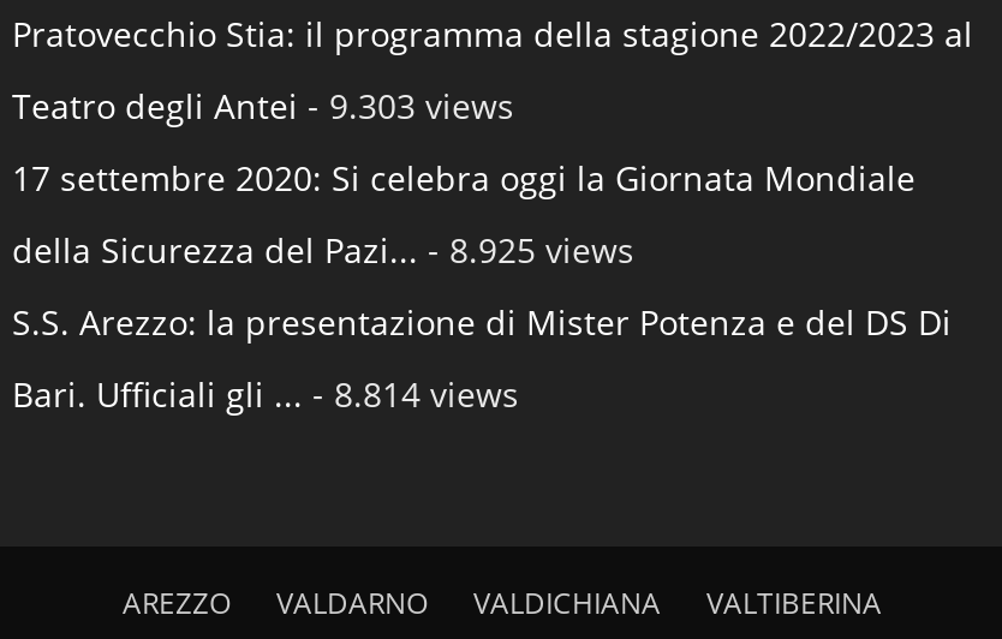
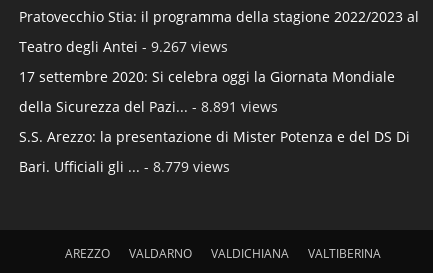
- Teatro degli Antei - 9.303 views
+ Teatro degli Antei - 9.267 views

- della Sicurezza del Pazi... - 8.925 views
+ della Sicurezza del Pazi... - 8.891 views

- Bari. Ufficiali gli ... - 8.814 views
+ Bari. Ufficiali gli ... - 8.779 views
